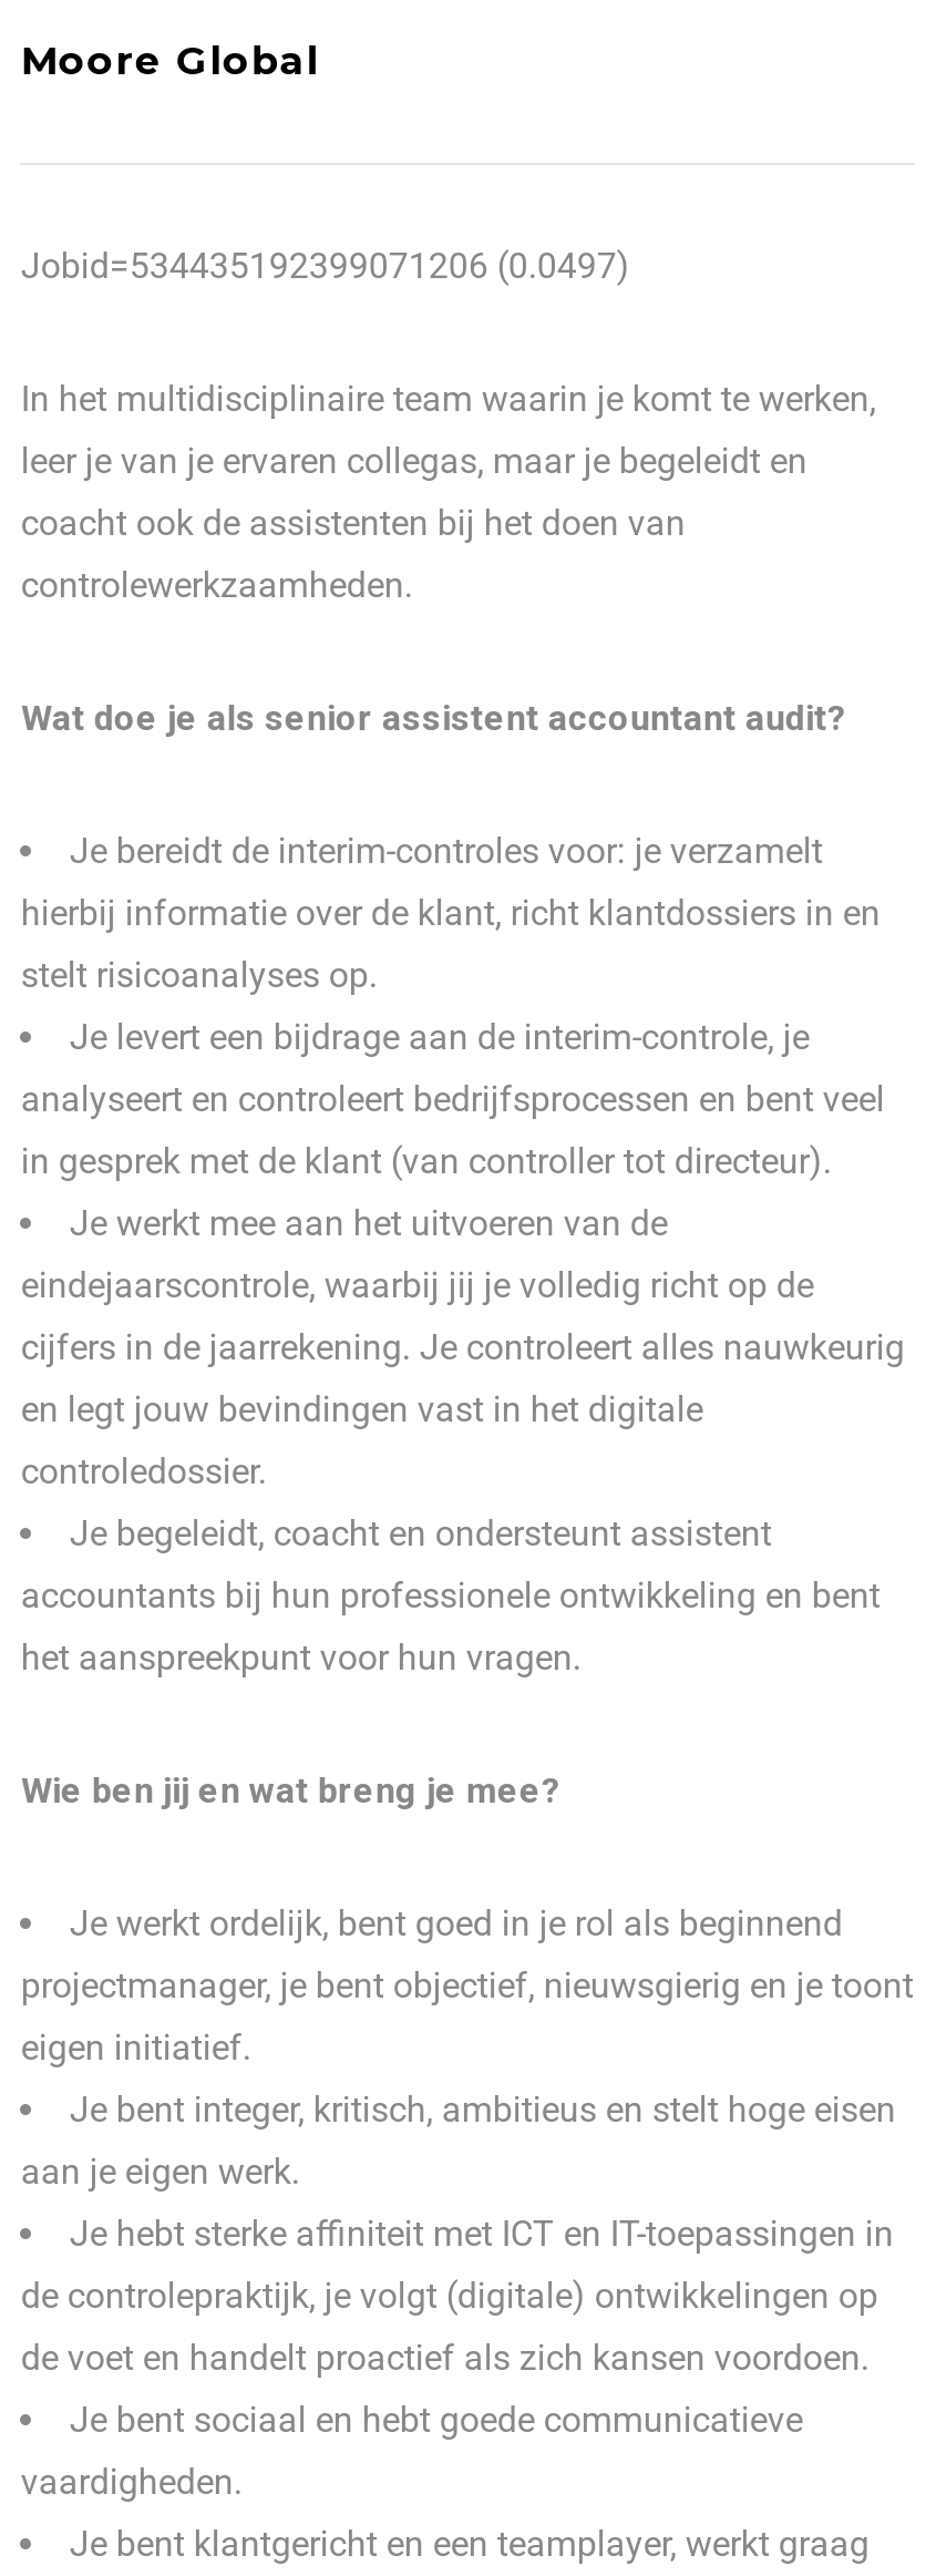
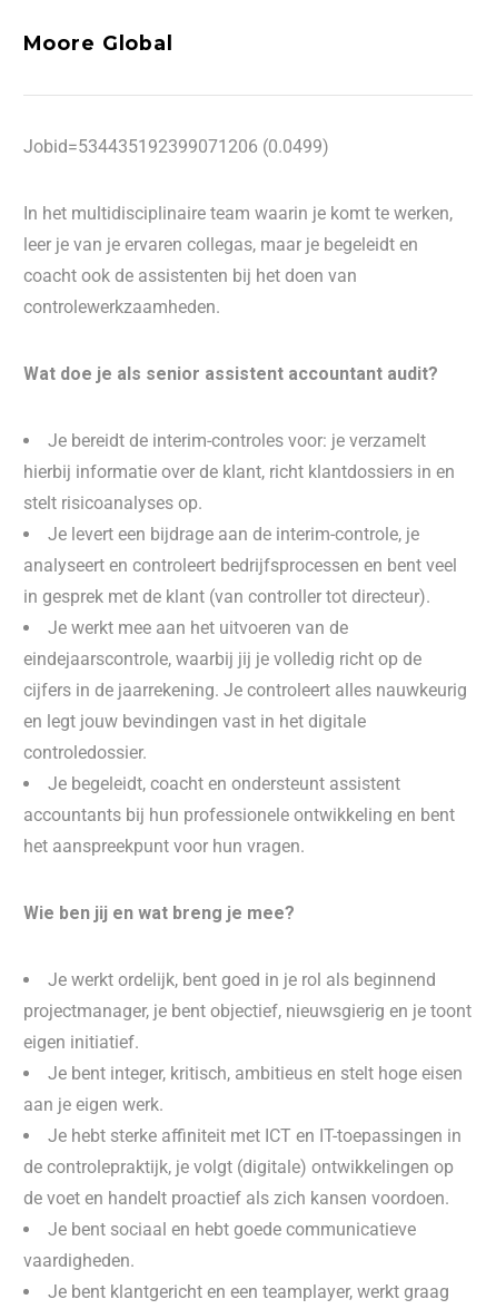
- Jobid=534435192399071206 (0.0497)
+ Jobid=534435192399071206 (0.0499)
